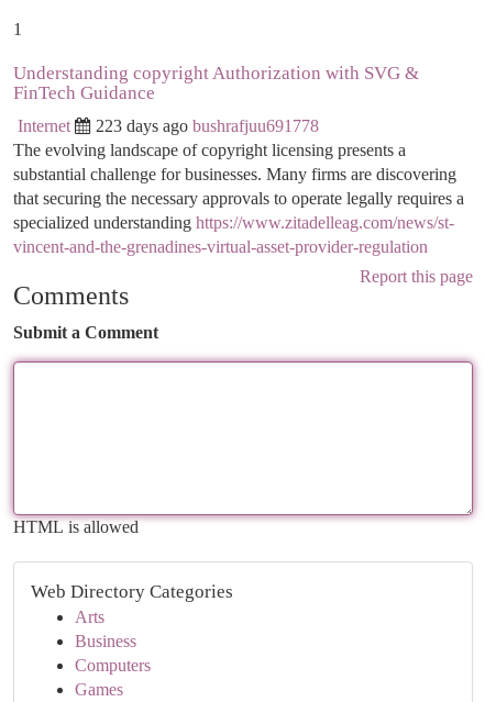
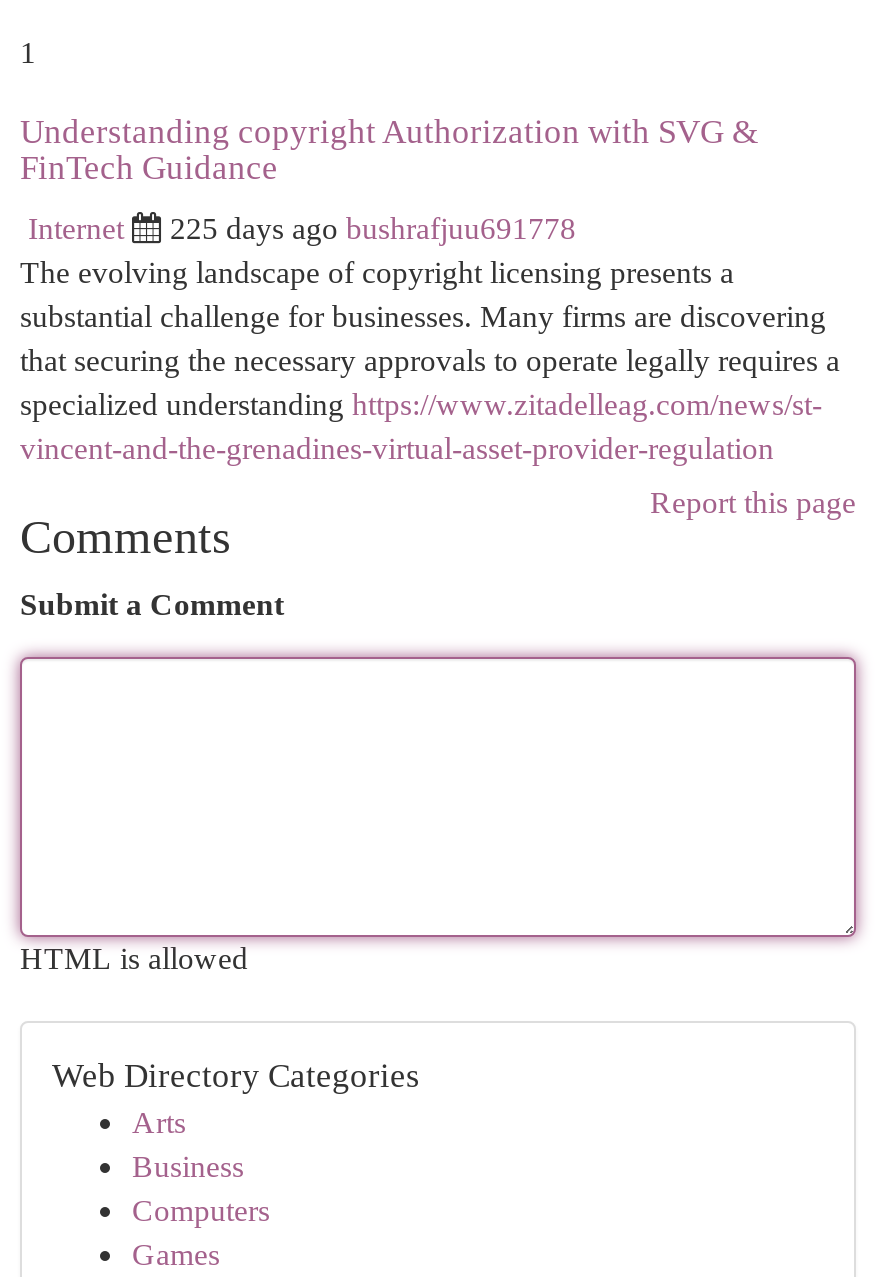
- 223 days ago bushrafjuu691778
+ 225 days ago bushrafjuu691778
